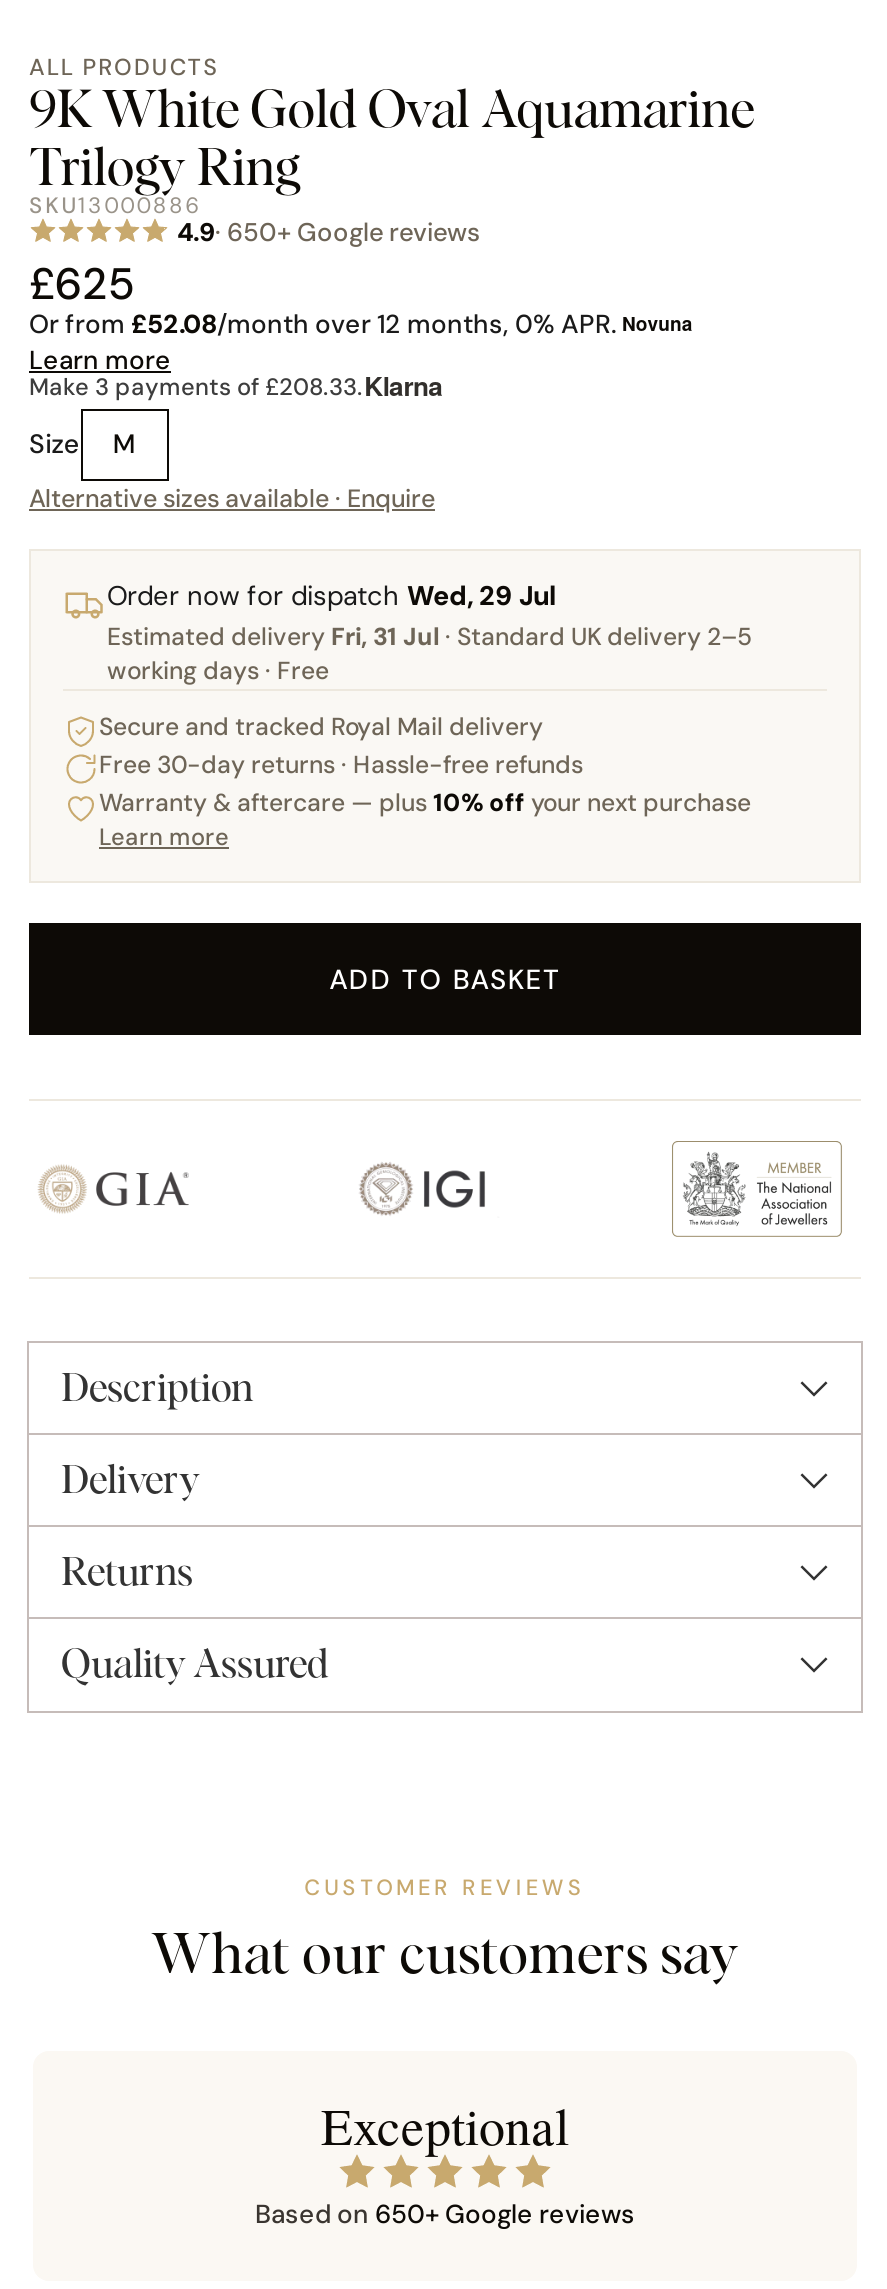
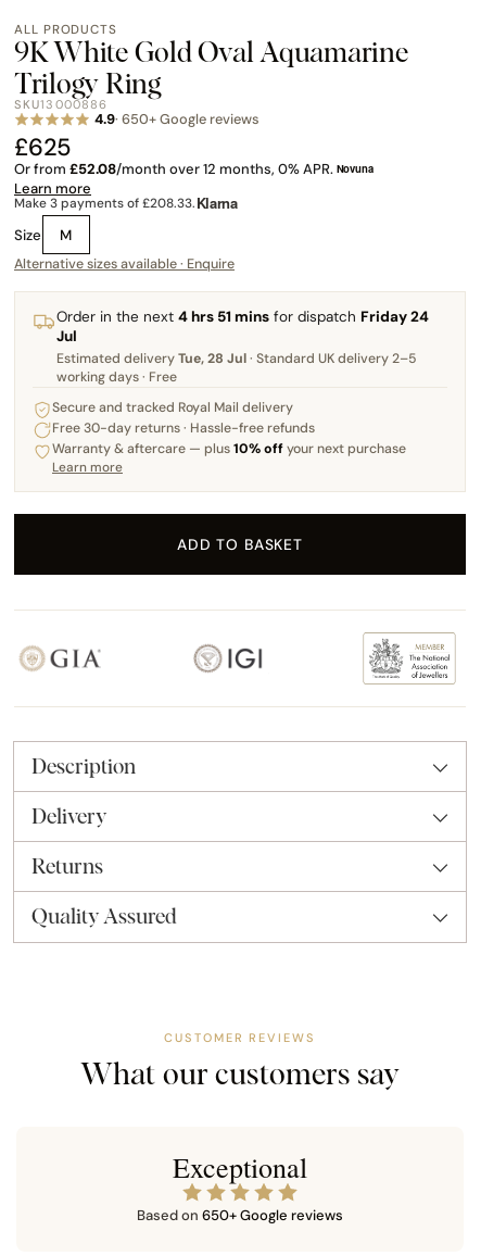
- Order now for dispatch Wed, 29 Jul
- Estimated delivery Fri, 31 Jul · Standard UK delivery 2–5
+ Order in the next 4 hrs 51 mins for dispatch Friday 24
+ Jul
+ Estimated delivery Tue, 28 Jul · Standard UK delivery 2–5
